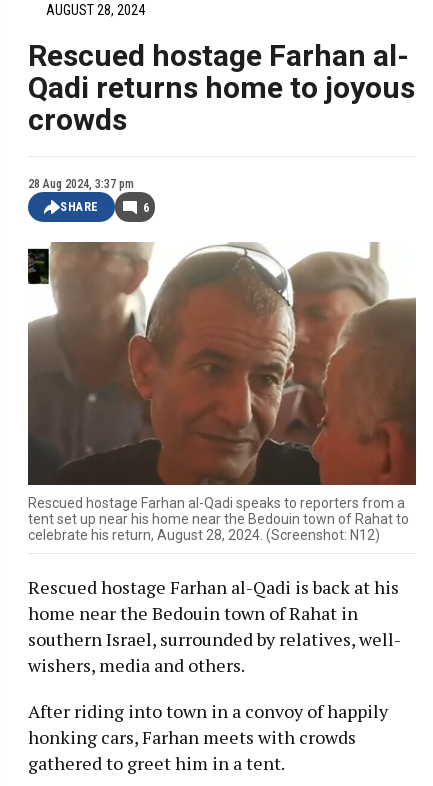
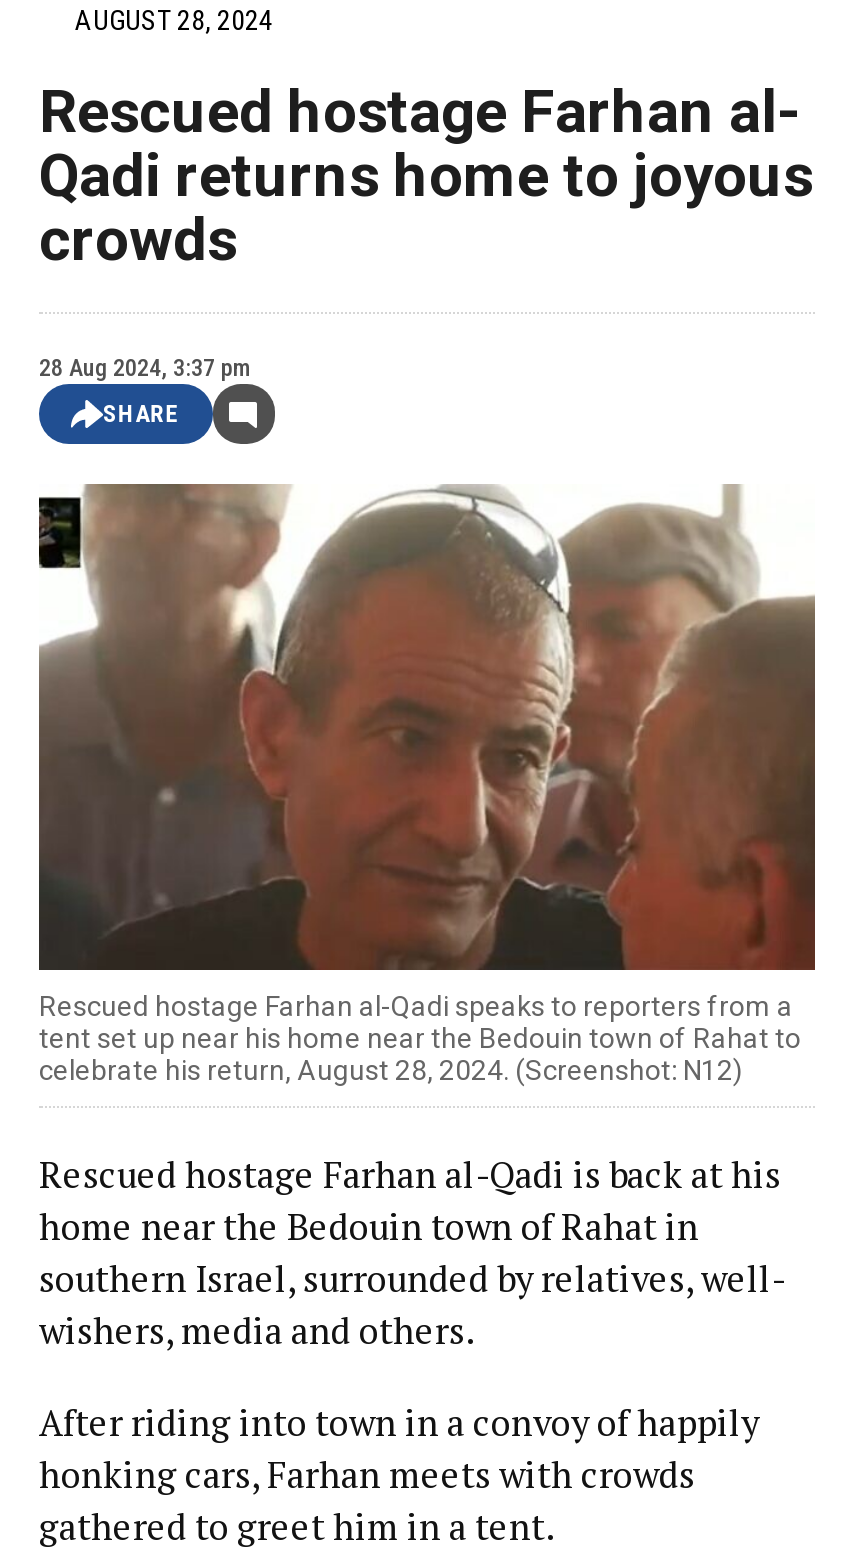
- 6
